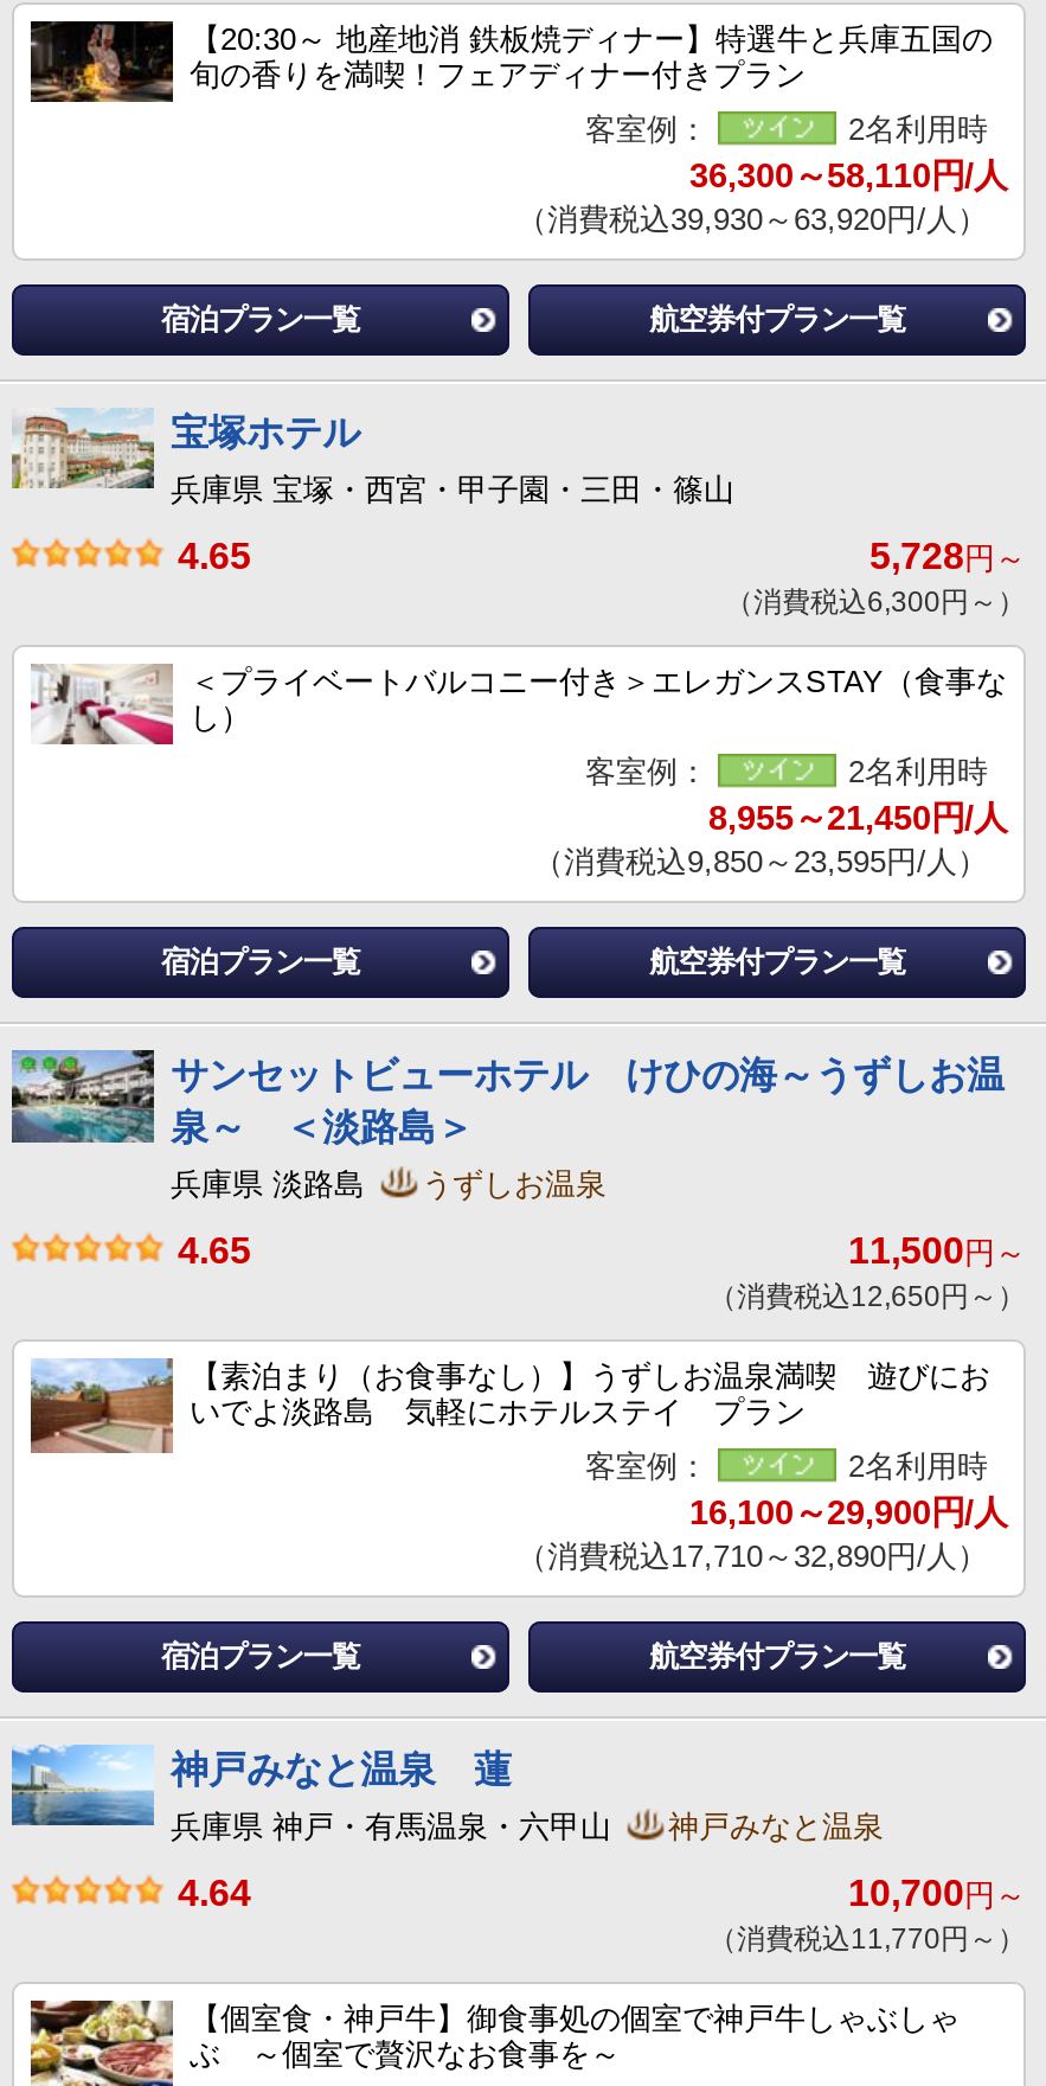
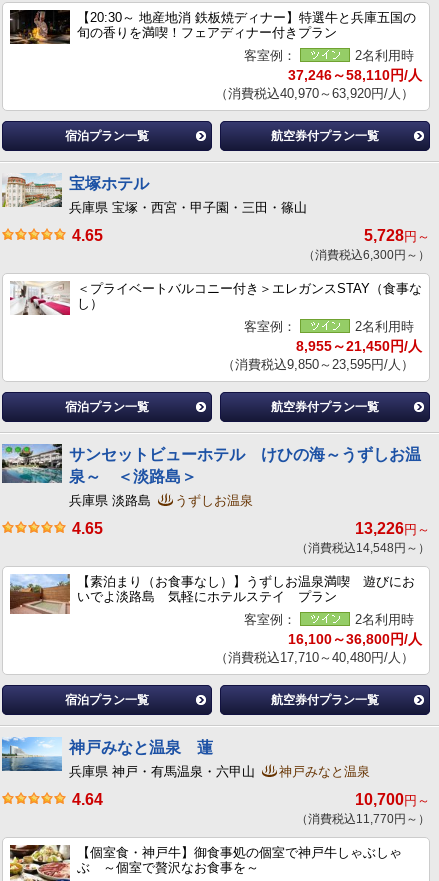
- 36,300～58,110円/人
+ 37,246～58,110円/人

- （消費税込39,930～63,920円/人）
+ （消費税込40,970～63,920円/人）

- 11,500円～
+ 13,226円～

- （消費税込12,650円～）
+ （消費税込14,548円～）

- 16,100～29,900円/人
+ 16,100～36,800円/人

- （消費税込17,710～32,890円/人）
+ （消費税込17,710～40,480円/人）
